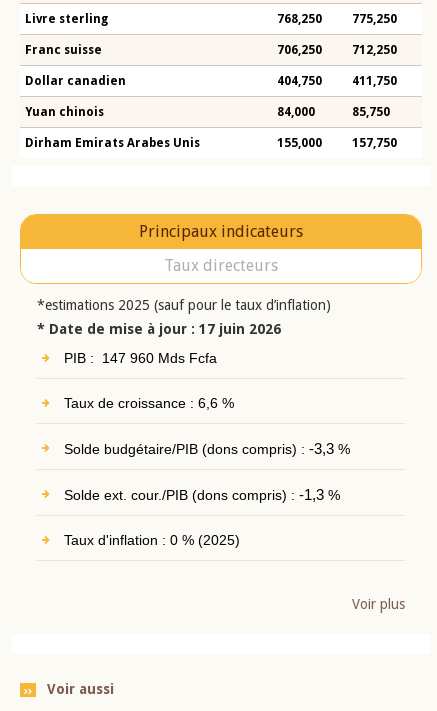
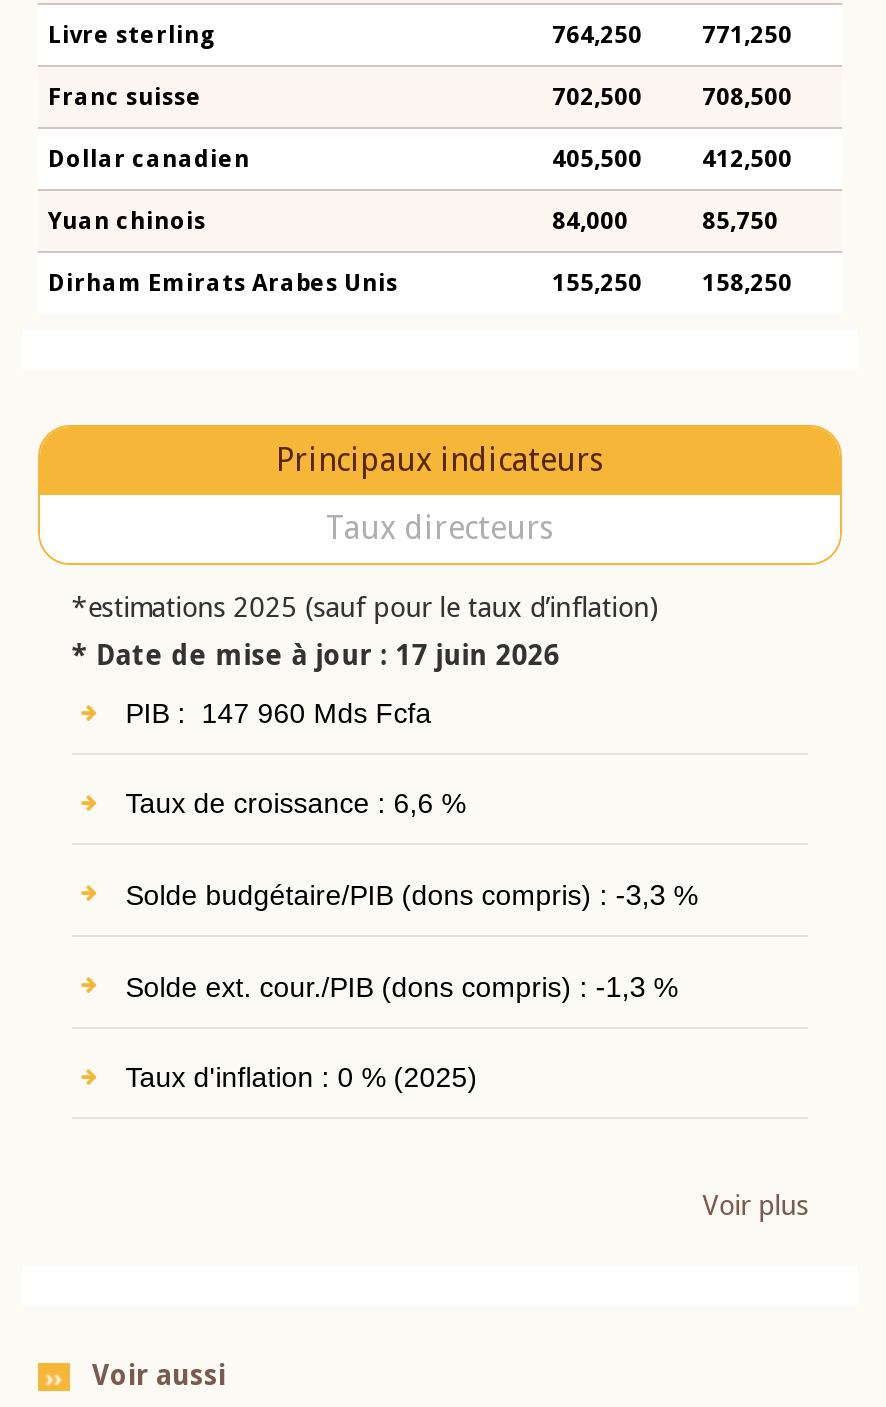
- 768,250
+ 764,250

- 775,250
+ 771,250

- 706,250
+ 702,500

- 712,250
+ 708,500

- 404,750
+ 405,500

- 411,750
+ 412,500

- 155,000
+ 155,250

- 157,750
+ 158,250
